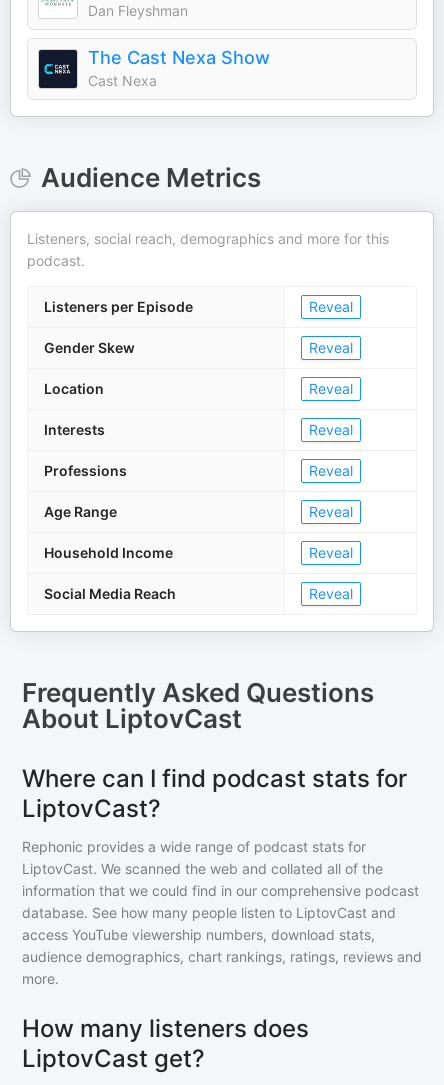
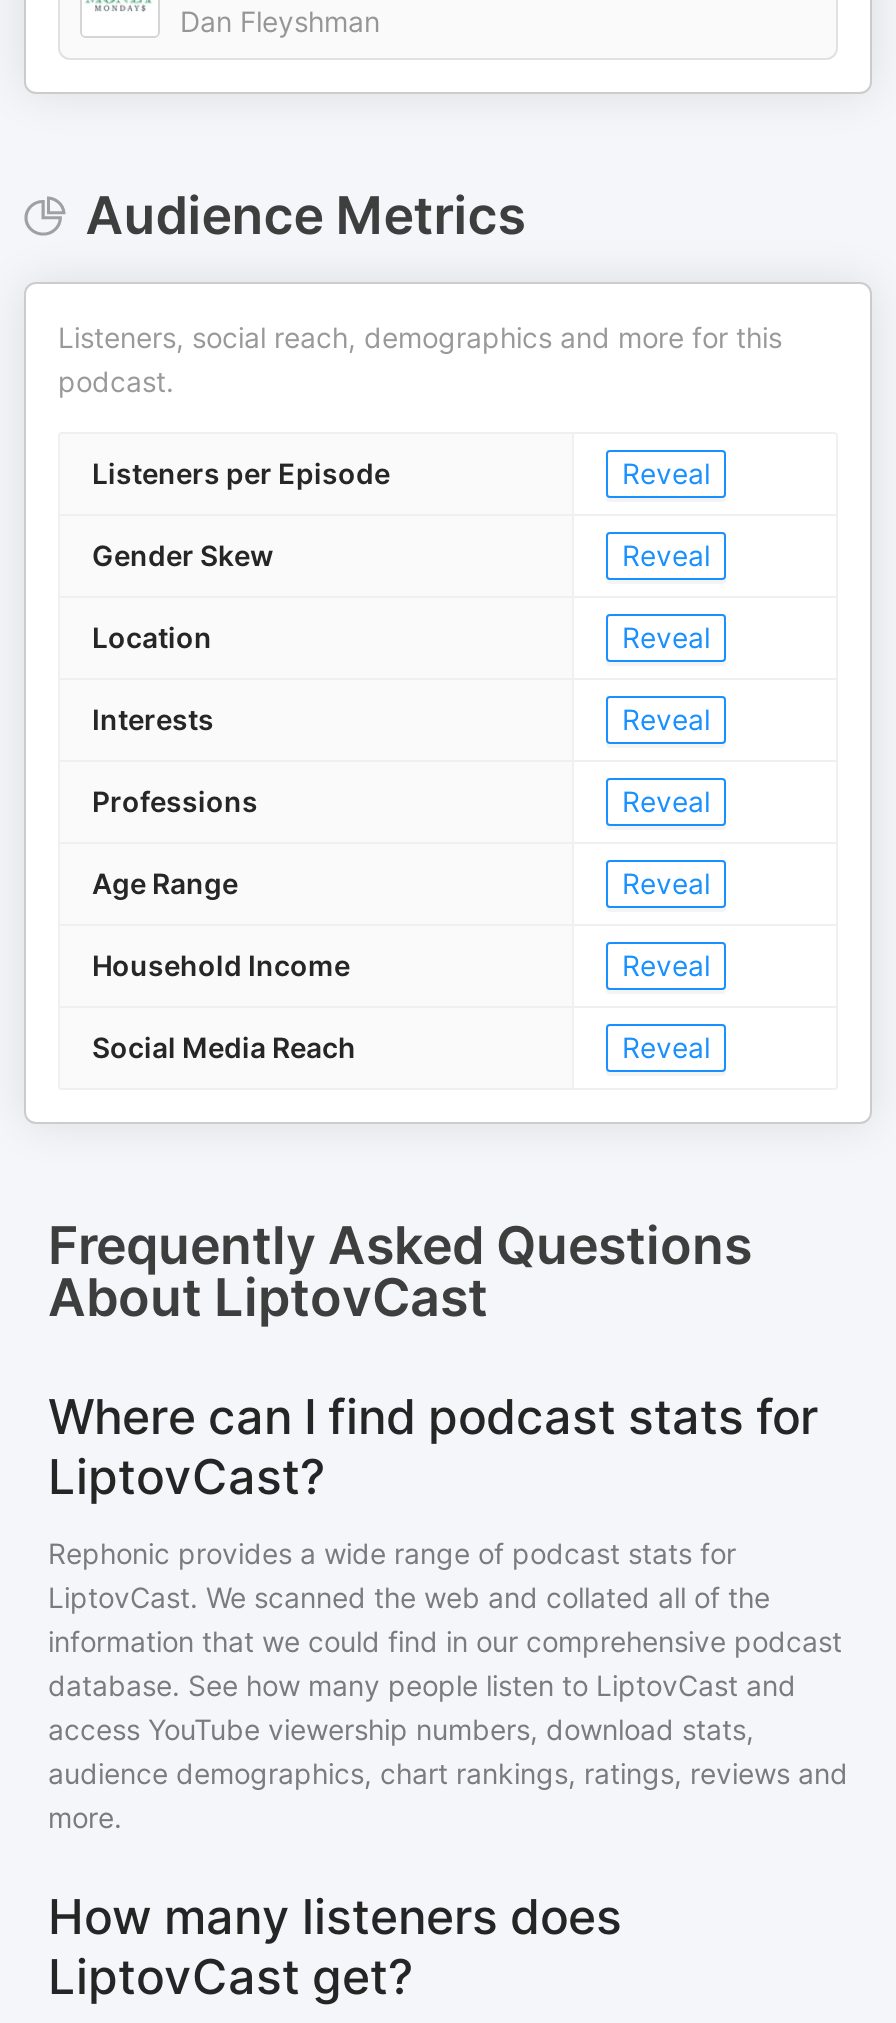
- [image]
- The Cast Nexa Show
- Cast Nexa
